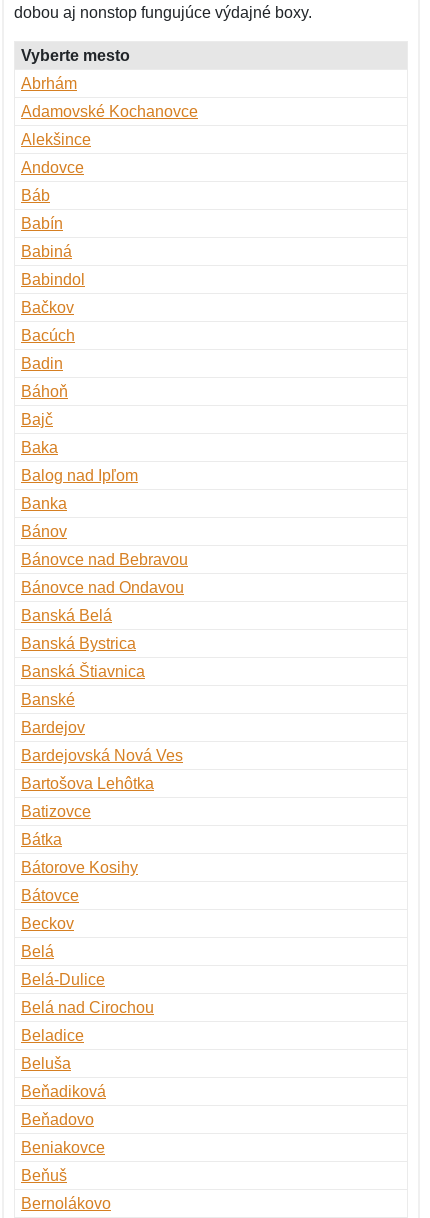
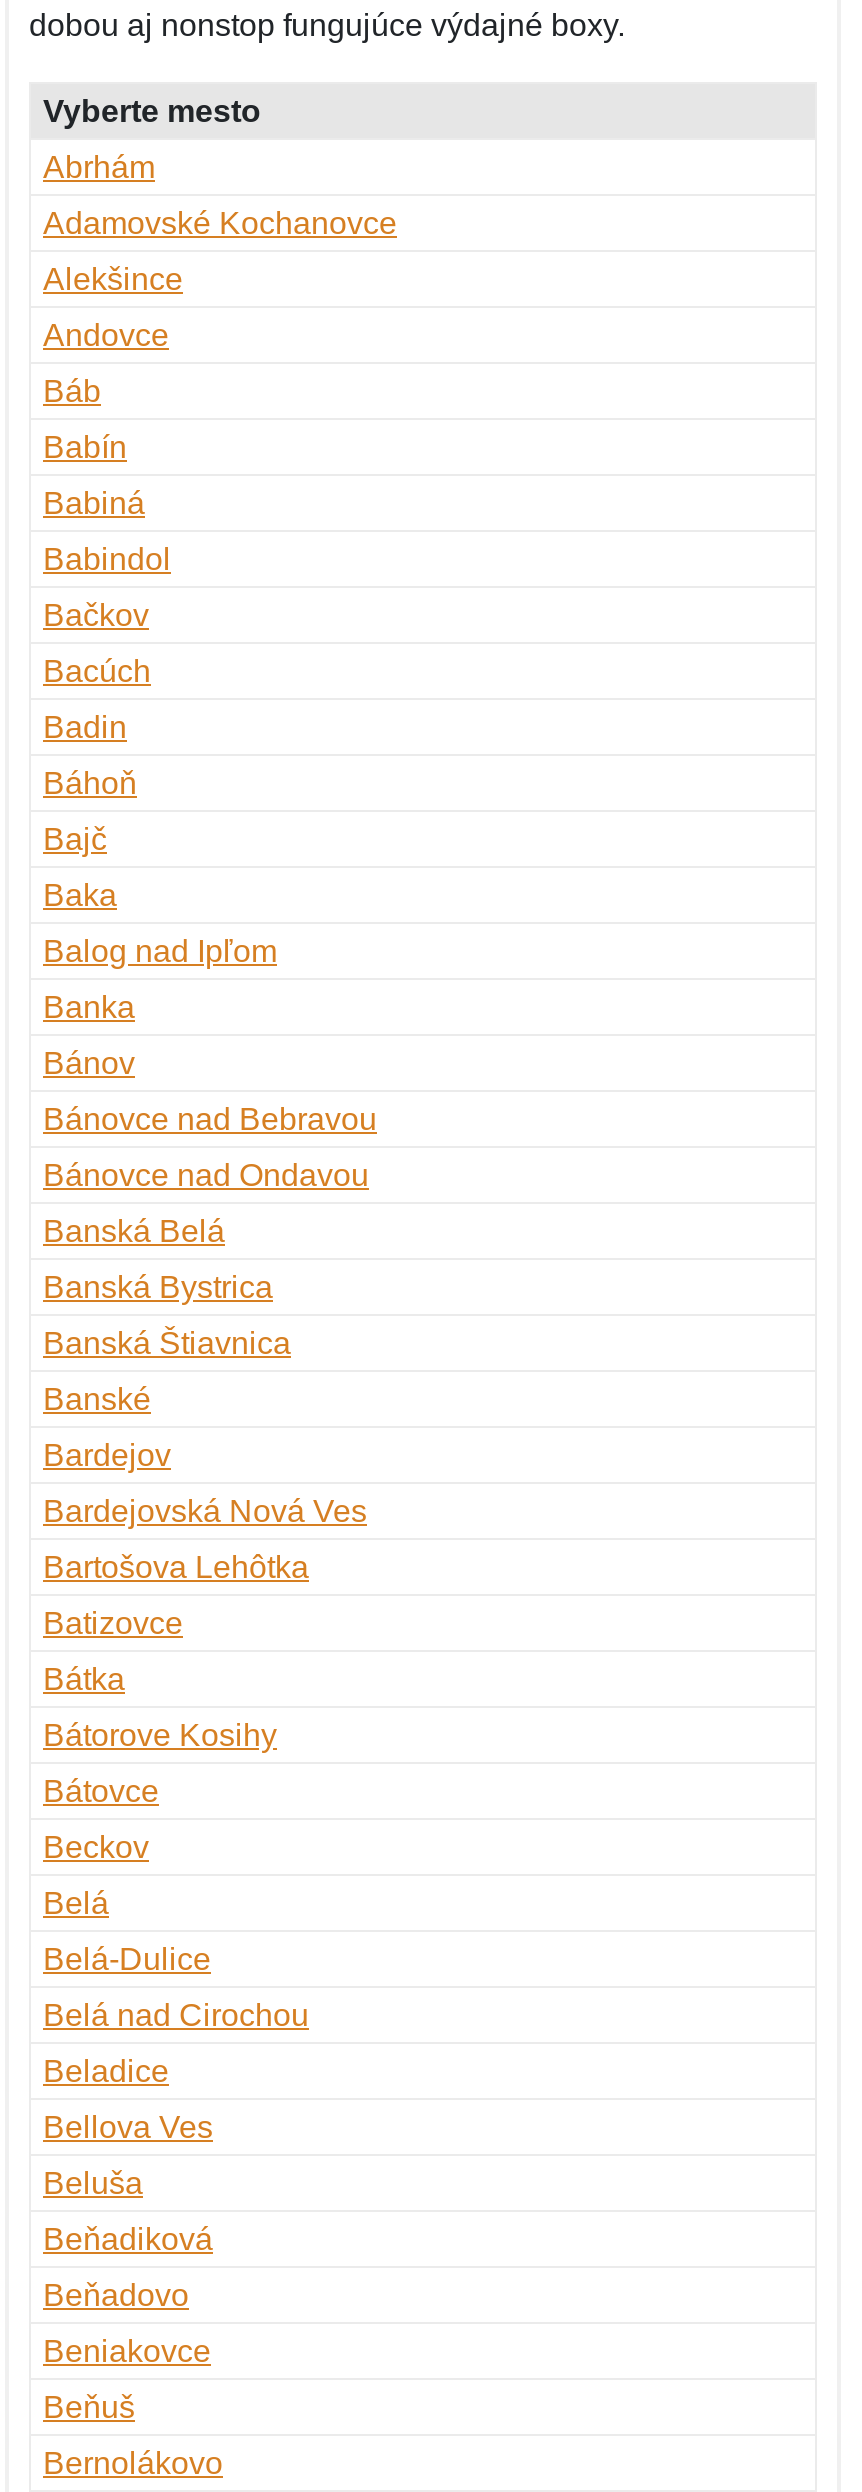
+ Bellova Ves
